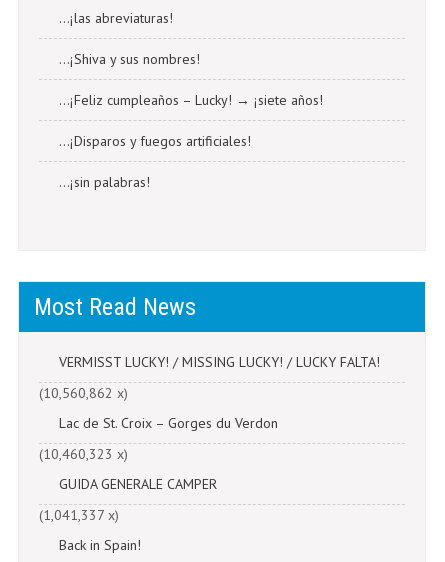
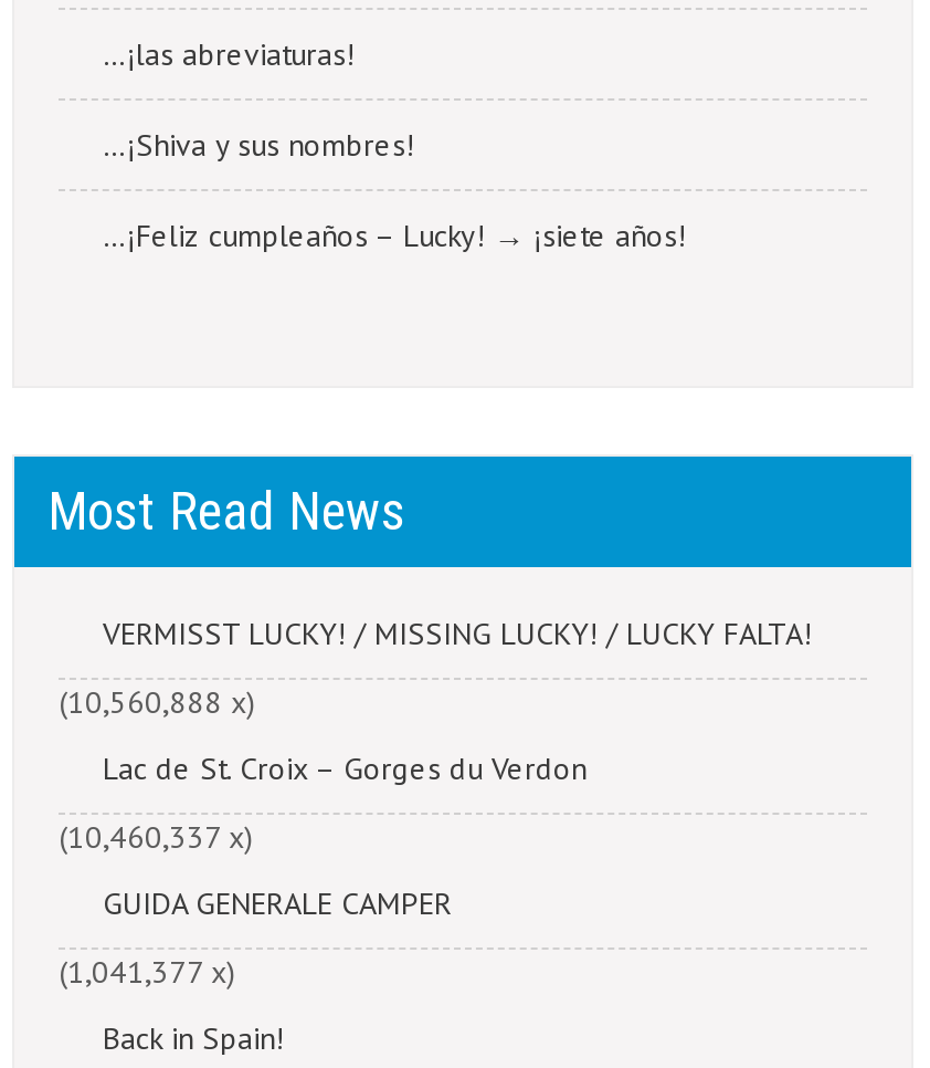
- …¡Disparos y fuegos artificiales!
- …¡sin palabras!

- (10,560,862 x)
+ (10,560,888 x)

- (10,460,323 x)
+ (10,460,337 x)

- (1,041,337 x)
+ (1,041,377 x)
